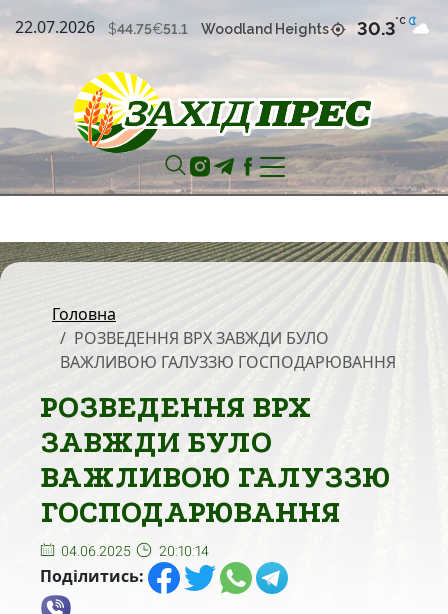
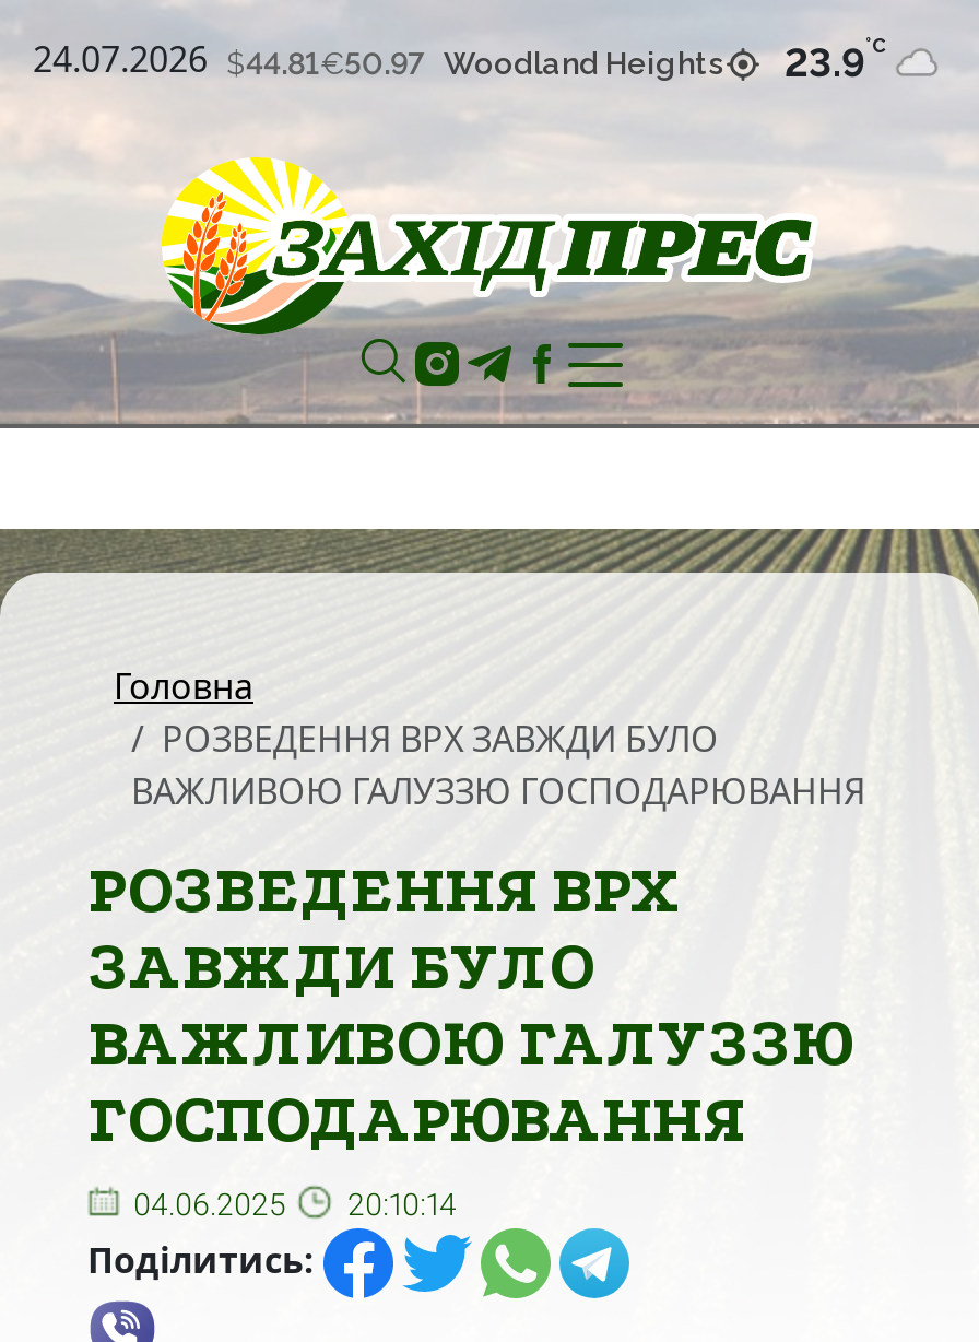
- 22.07.2026
- $44.75€51.1
- Woodland Heights
- 30.3°С
+ 24.07.2026 $44.81€50.97 Woodland Heights
+ 23.9°С
